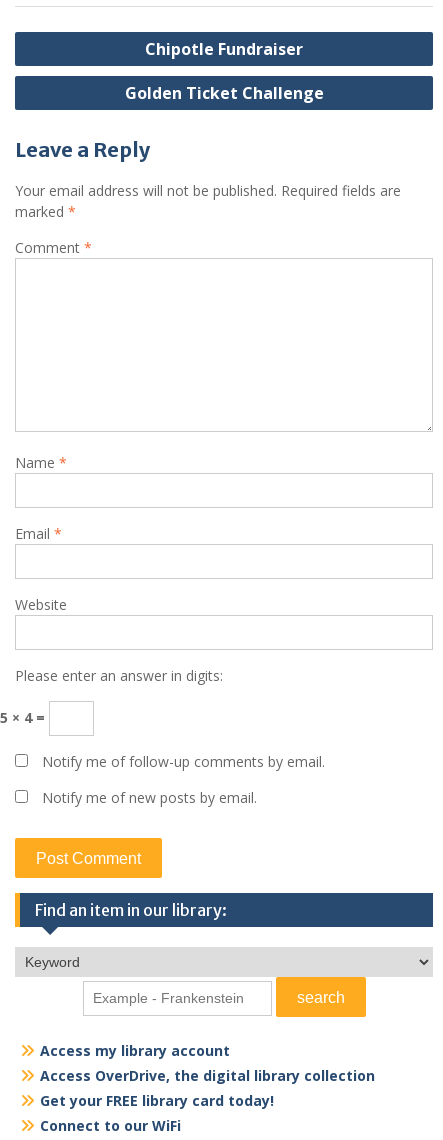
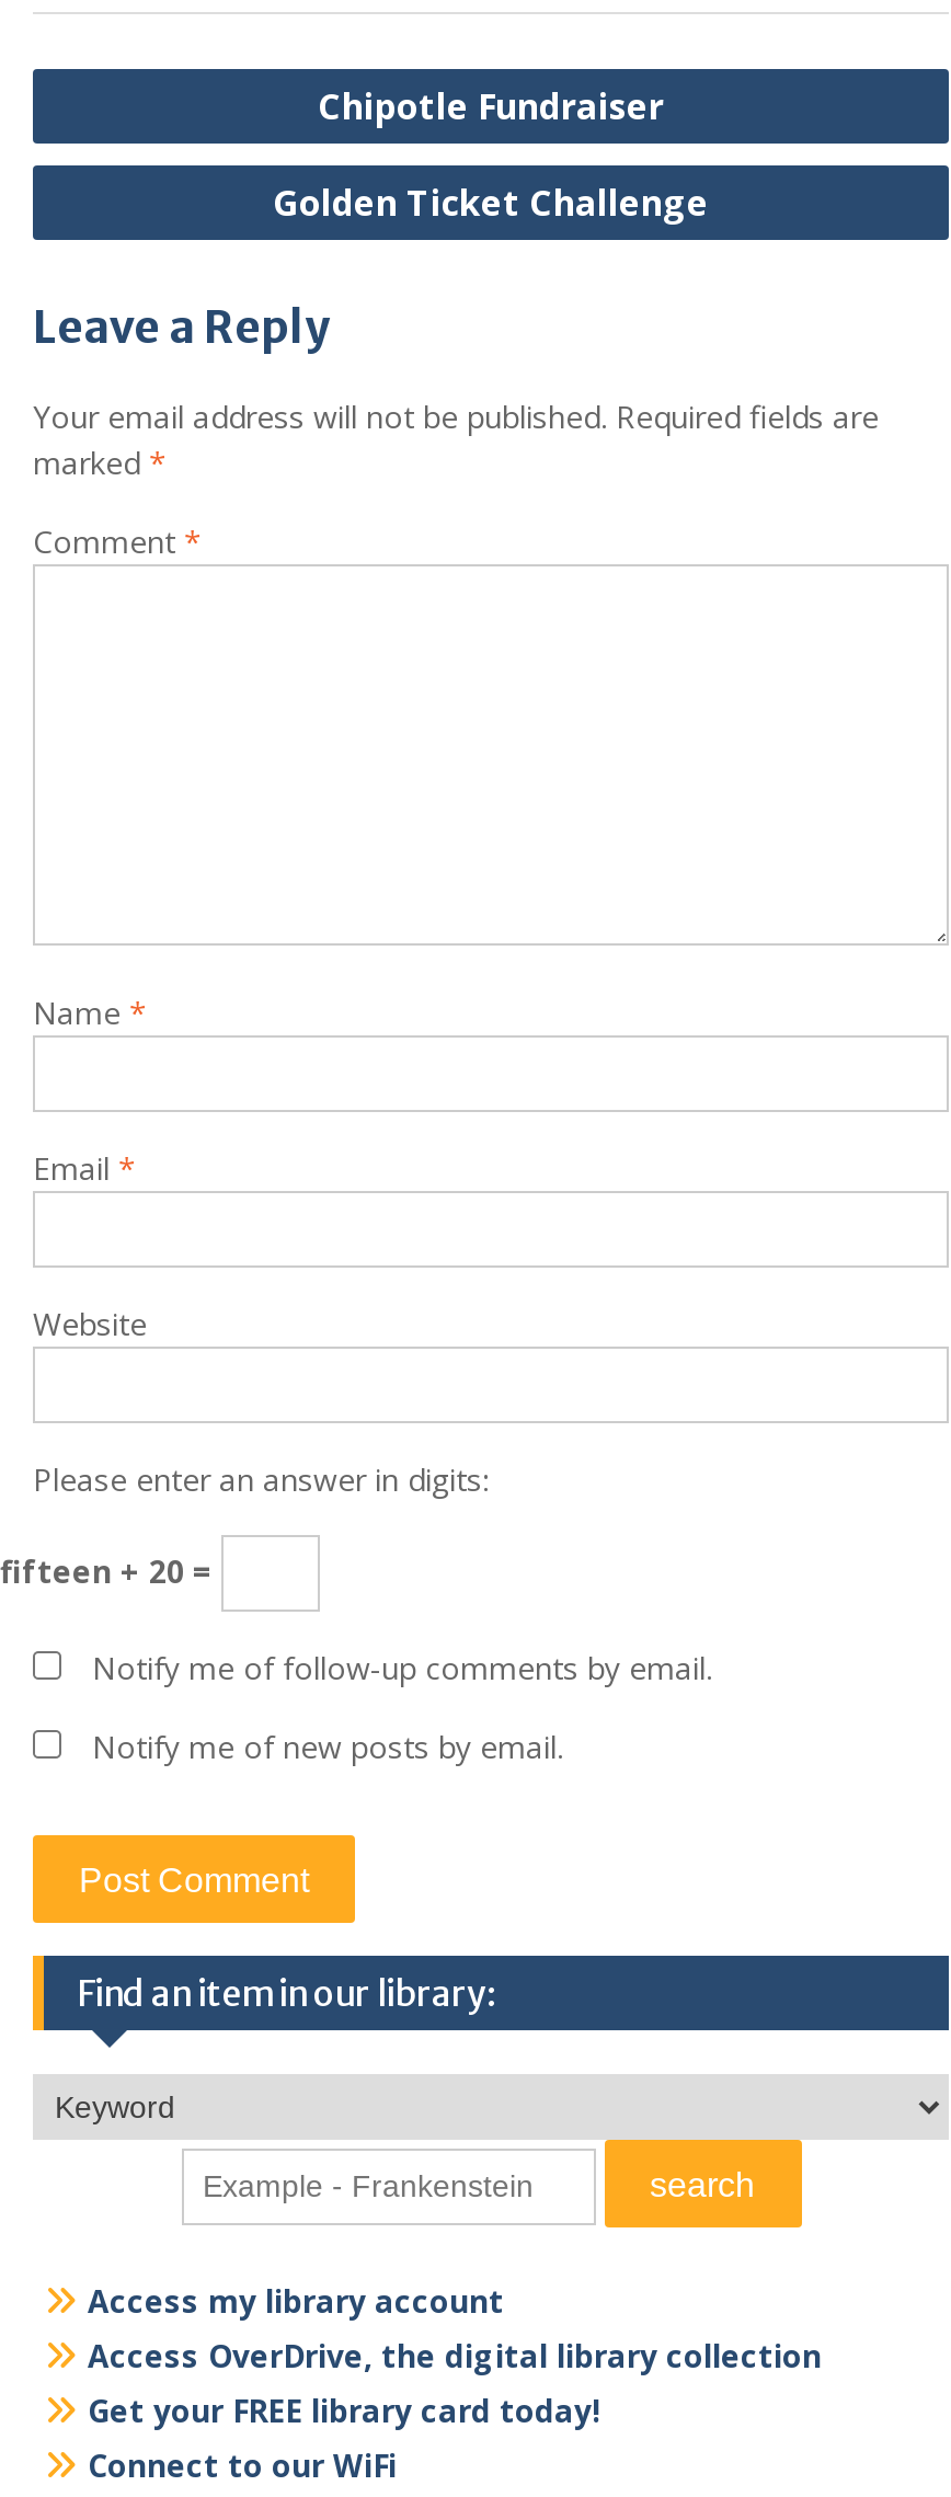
- 5 × 4 =
+ fifteen + 20 =
